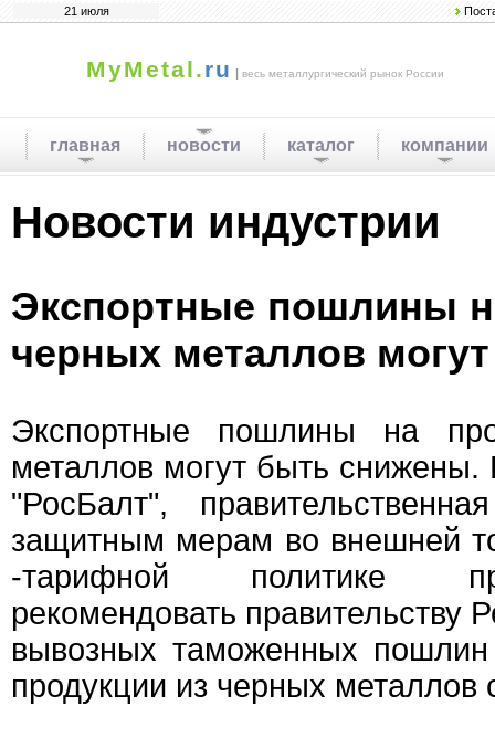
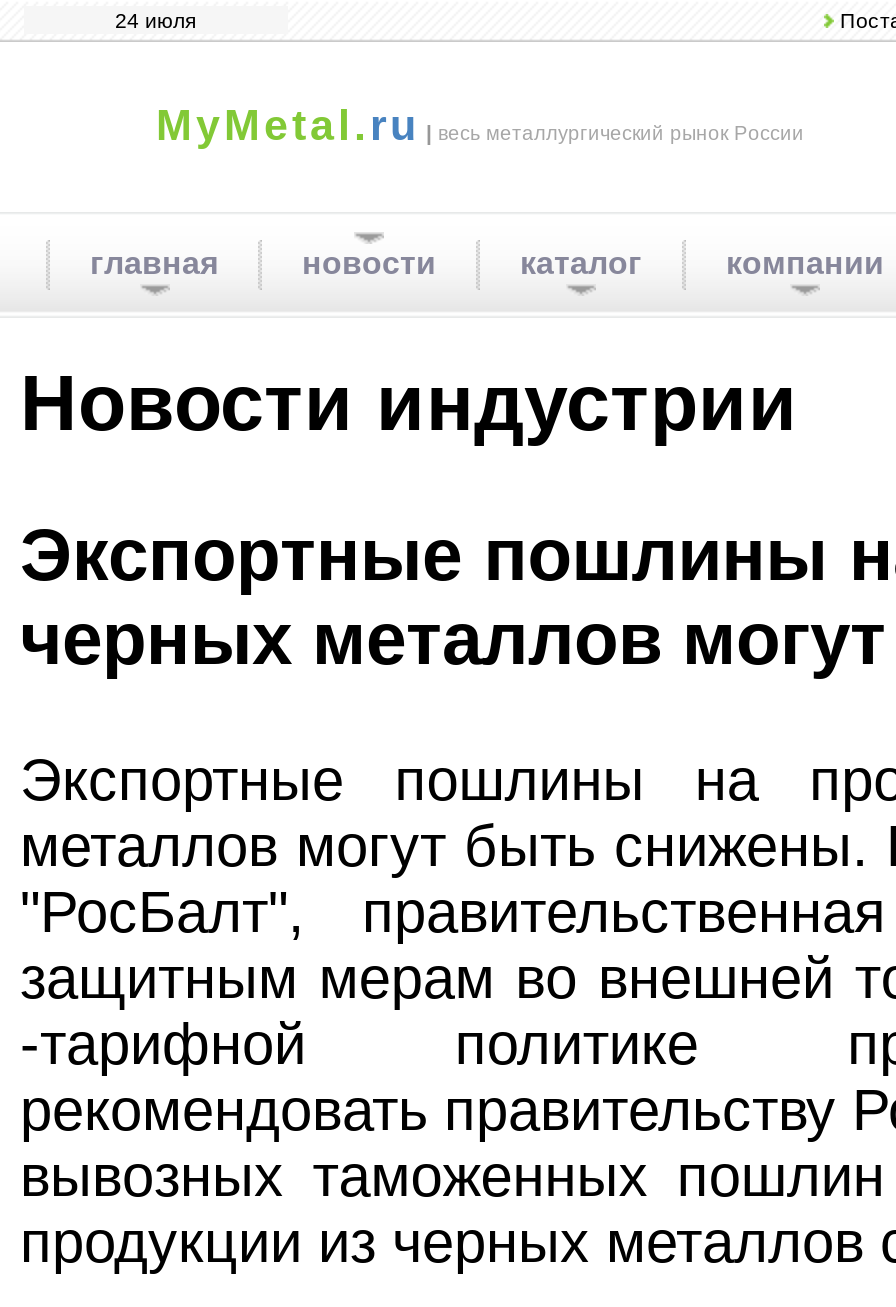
- 21 июля
+ 24 июля
